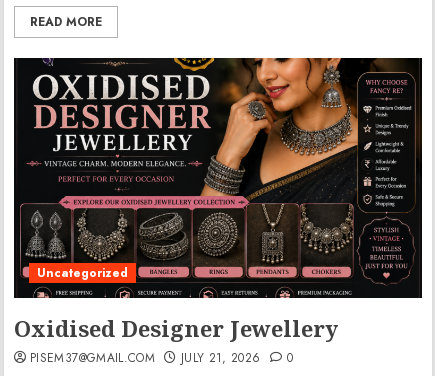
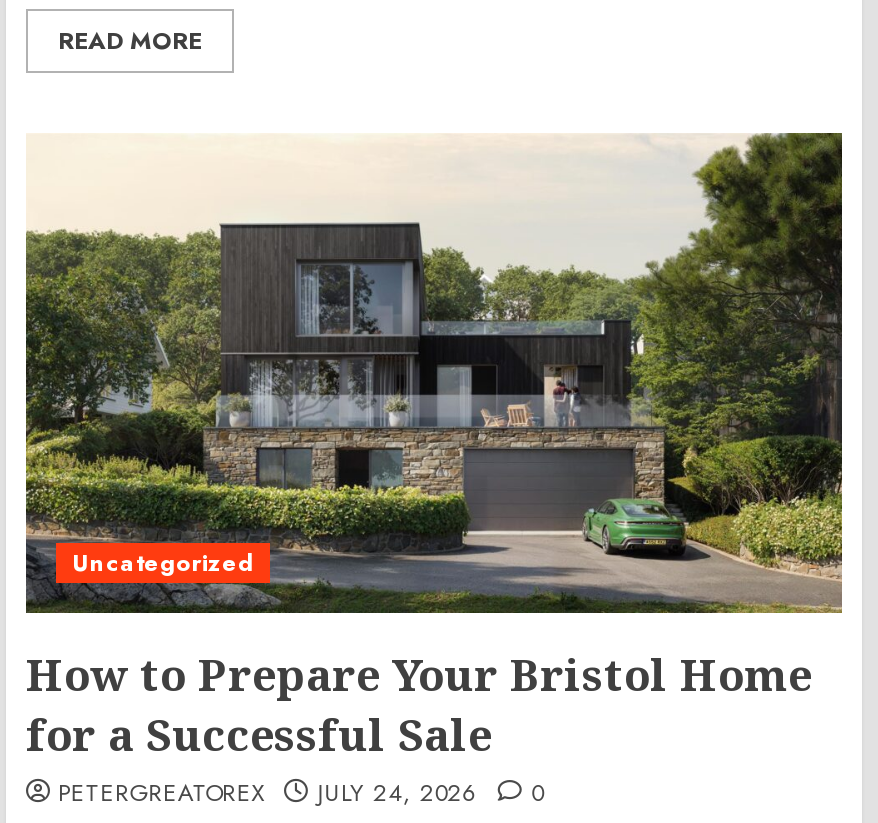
- [image]
- Oxidised Designer Jewellery
- PISEM37@GMAIL.COM
- JULY 21, 2026
+ [image]
+ How to Prepare Your Bristol Home
+ for a Successful Sale
+ PETERGREATOREX
+ JULY 24, 2026
